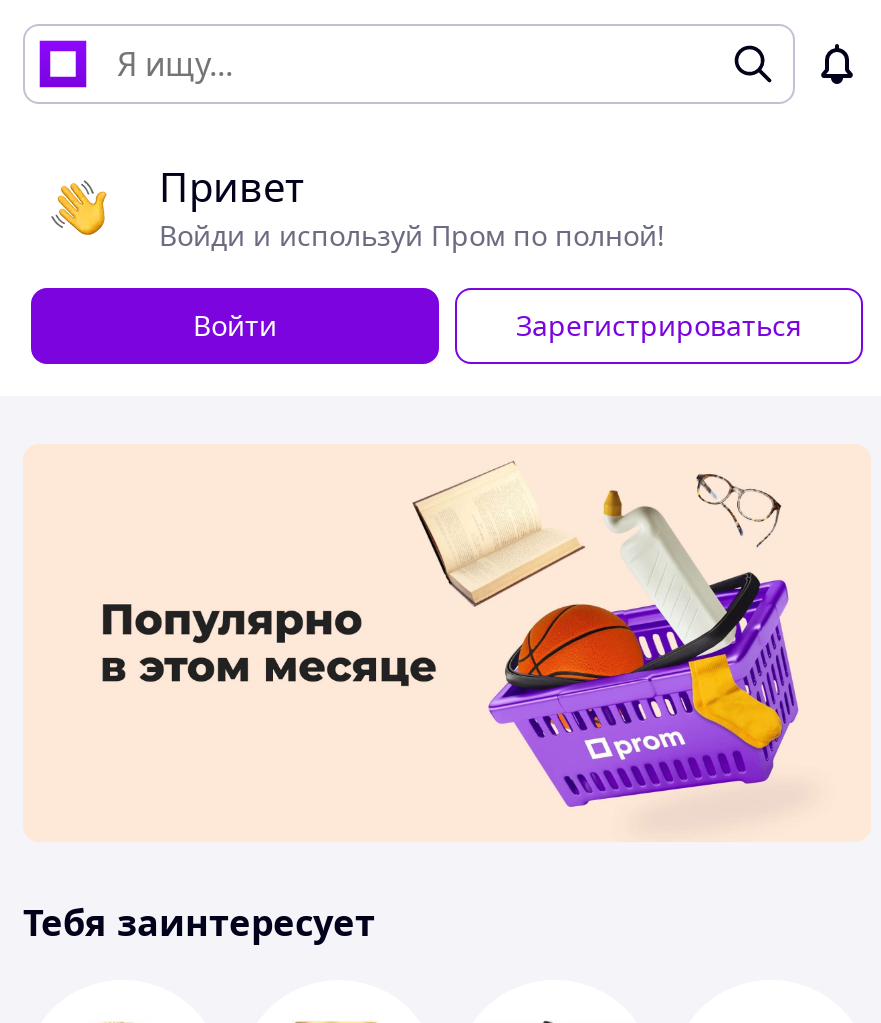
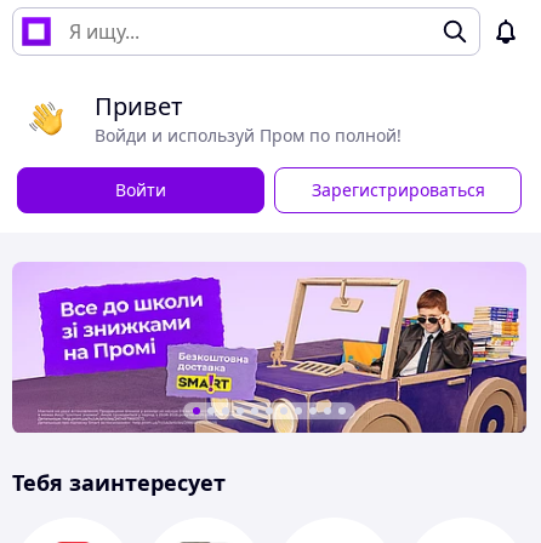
- [image]
+ [image]
